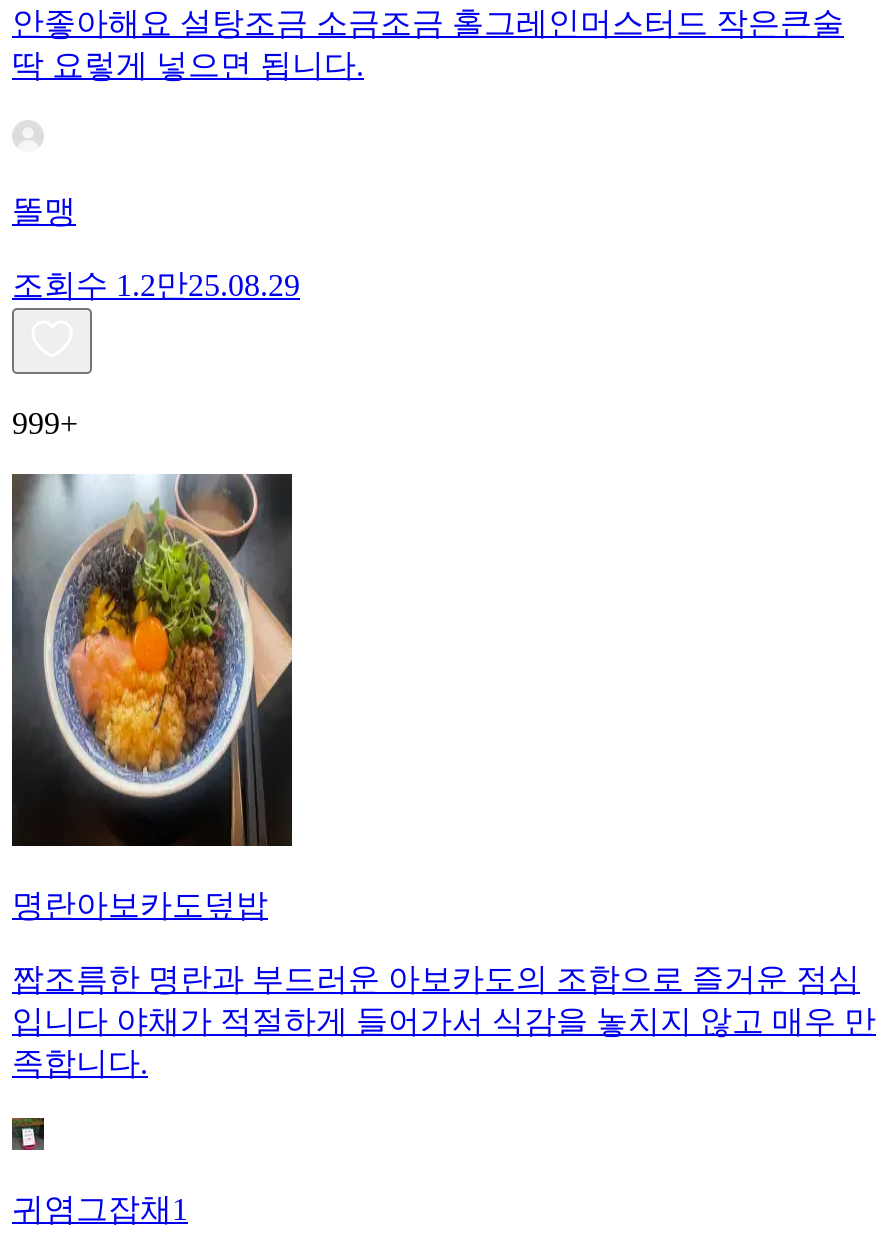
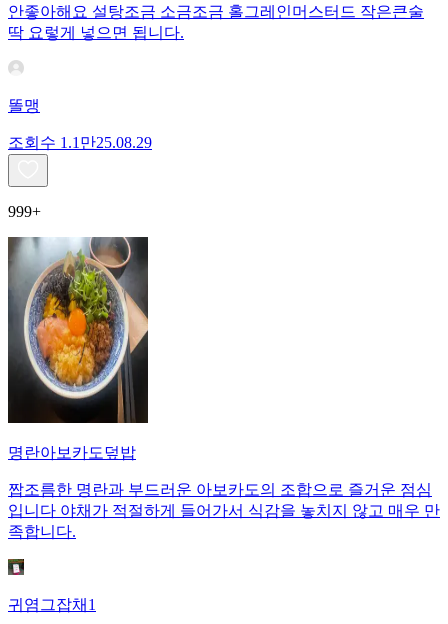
- 조회수 1.2만 25.08.29
+ 조회수 1.1만 25.08.29
